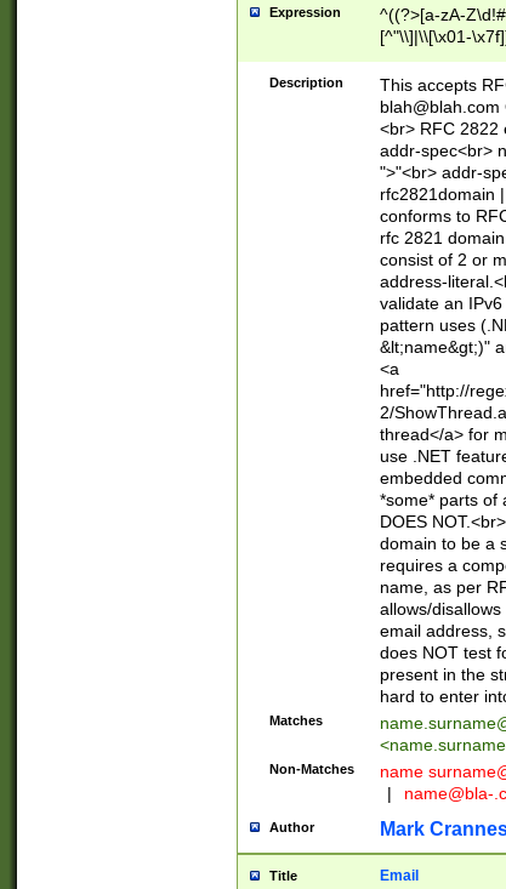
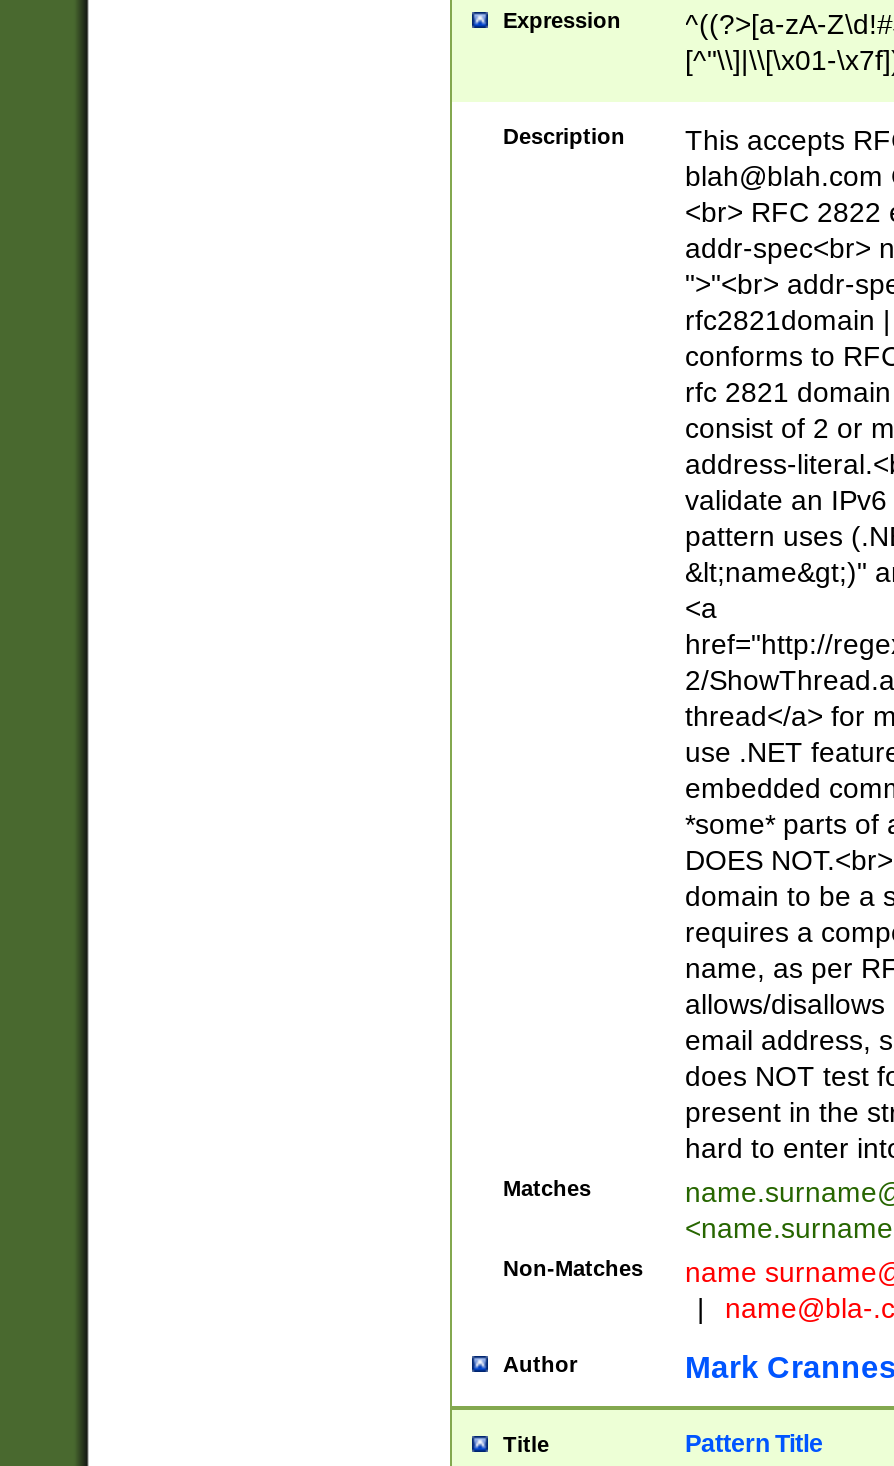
- Email
+ Pattern Title
